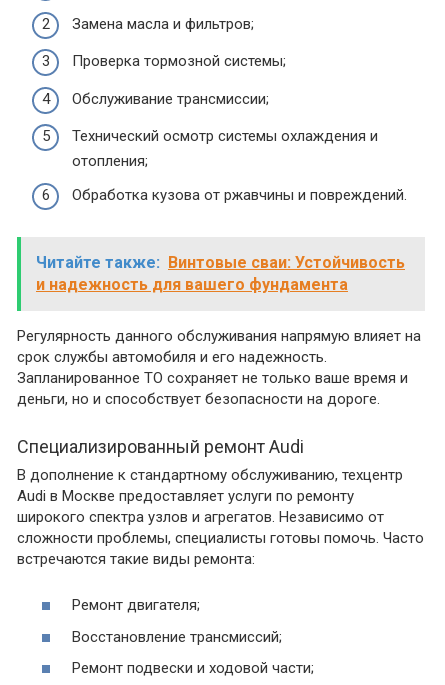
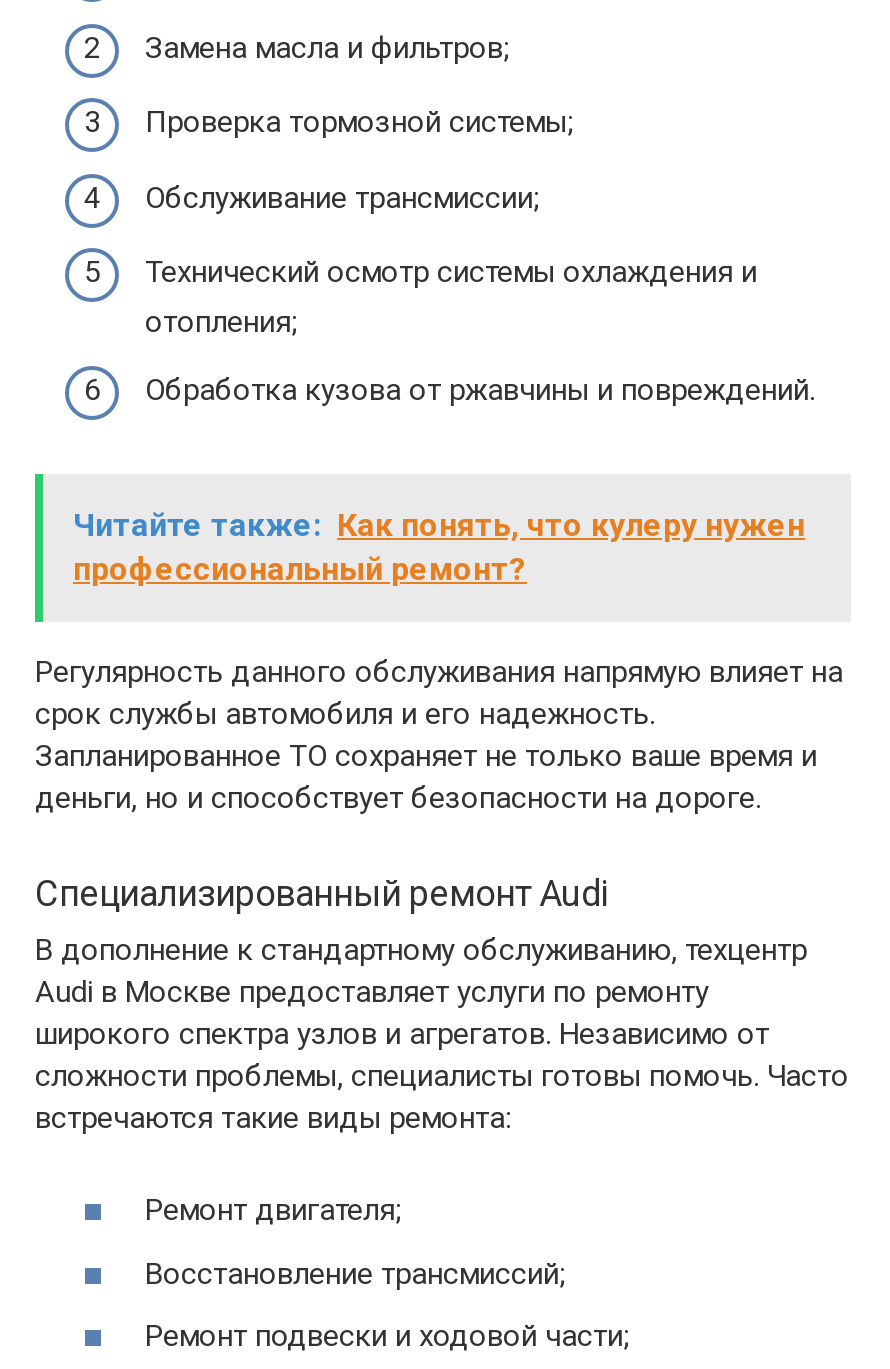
- Читайте также: Винтовые сваи: Устойчивость
- и надежность для вашего фундамента
+ Читайте также: Как понять, что кулеру нужен
+ профессиональный ремонт?
